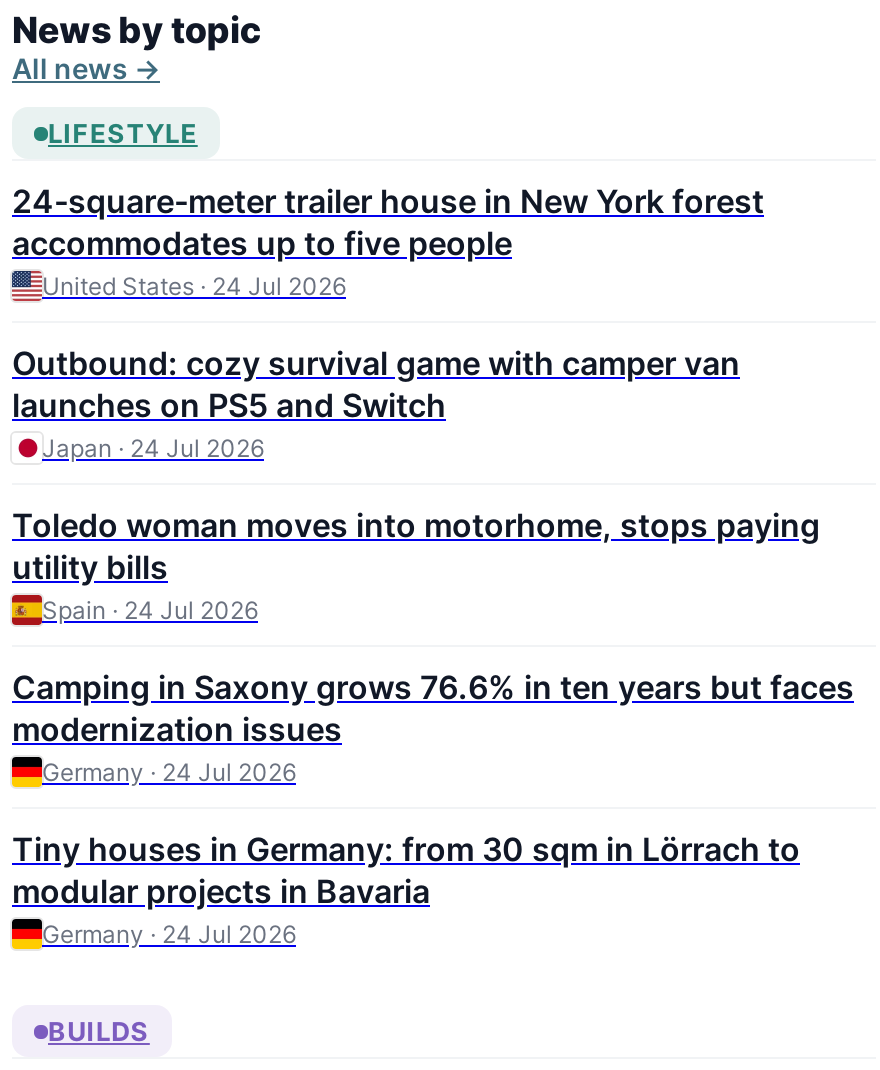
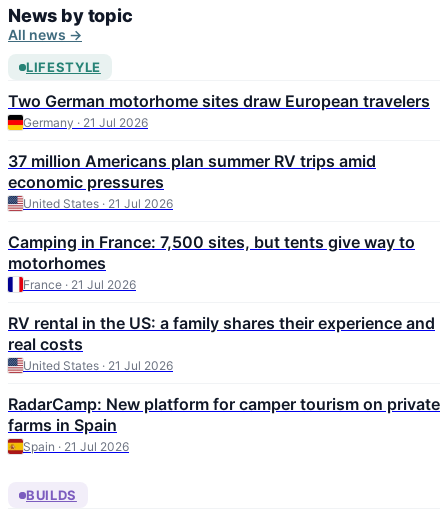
- 24-square-meter trailer house in New York forest
- accommodates up to five people
- United States · 24 Jul 2026
+ Two German motorhome sites draw European travelers
+ Germany · 21 Jul 2026

- Outbound: cozy survival game with camper van
- launches on PS5 and Switch
- Japan · 24 Jul 2026
+ 37 million Americans plan summer RV trips amid
+ economic pressures
+ United States · 21 Jul 2026

- Toledo woman moves into motorhome, stops paying
- utility bills
- Spain · 24 Jul 2026
+ Camping in France: 7,500 sites, but tents give way to
+ motorhomes
+ France · 21 Jul 2026

- Camping in Saxony grows 76.6% in ten years but faces
- modernization issues
- Germany · 24 Jul 2026
+ RV rental in the US: a family shares their experience and
+ real costs
+ United States · 21 Jul 2026

- Tiny houses in Germany: from 30 sqm in Lörrach to
- modular projects in Bavaria
- Germany · 24 Jul 2026
+ RadarCamp: New platform for camper tourism on private
+ farms in Spain
+ Spain · 21 Jul 2026
